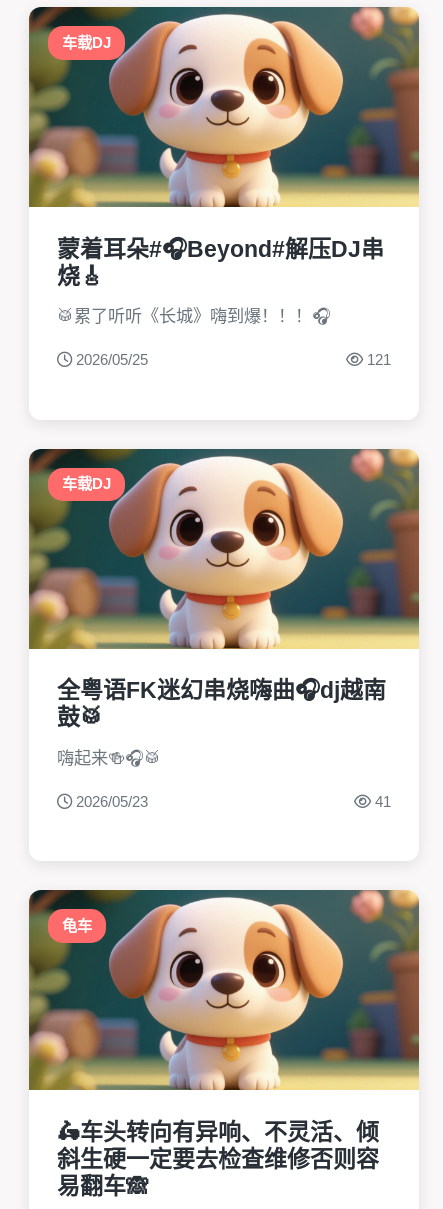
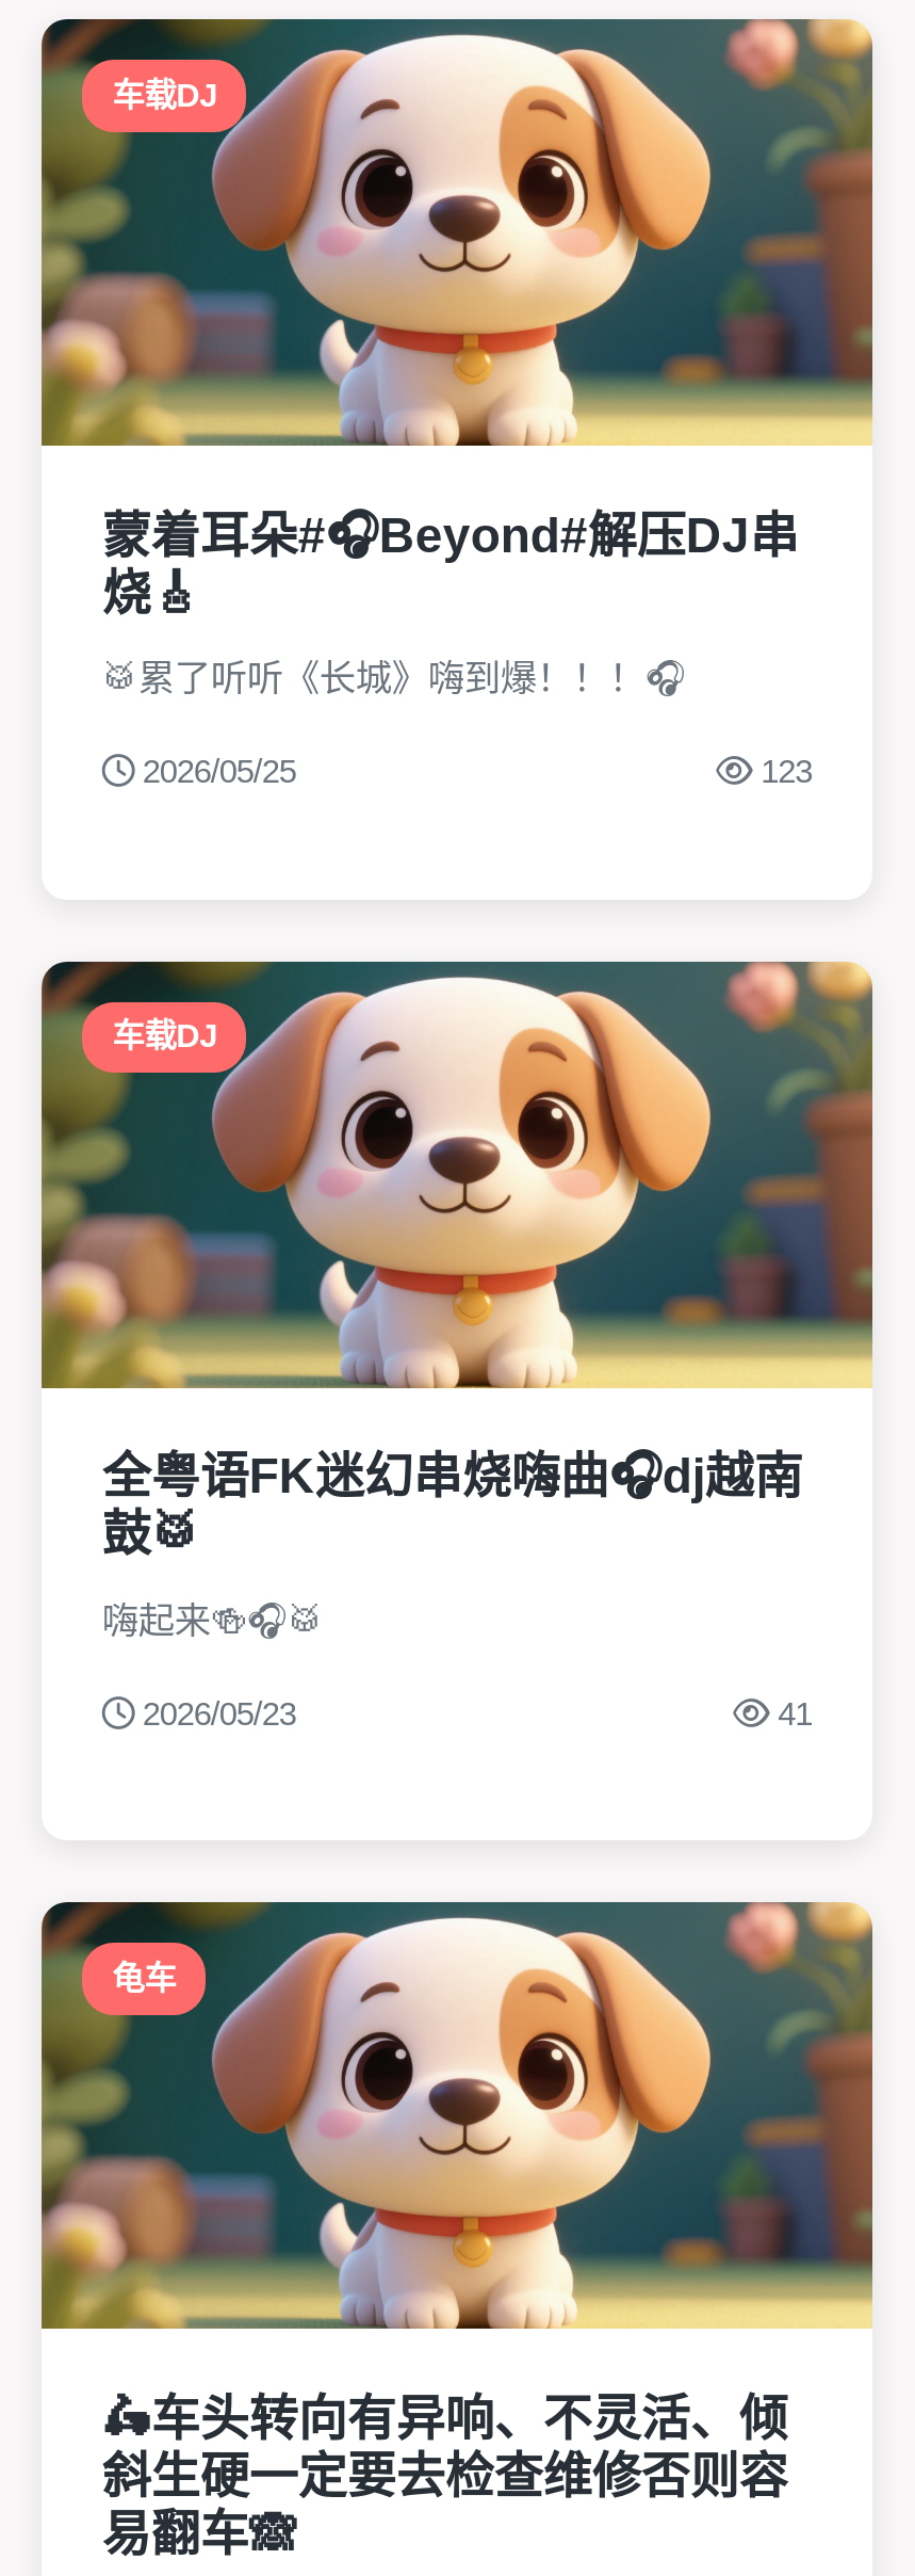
- 121
+ 123
